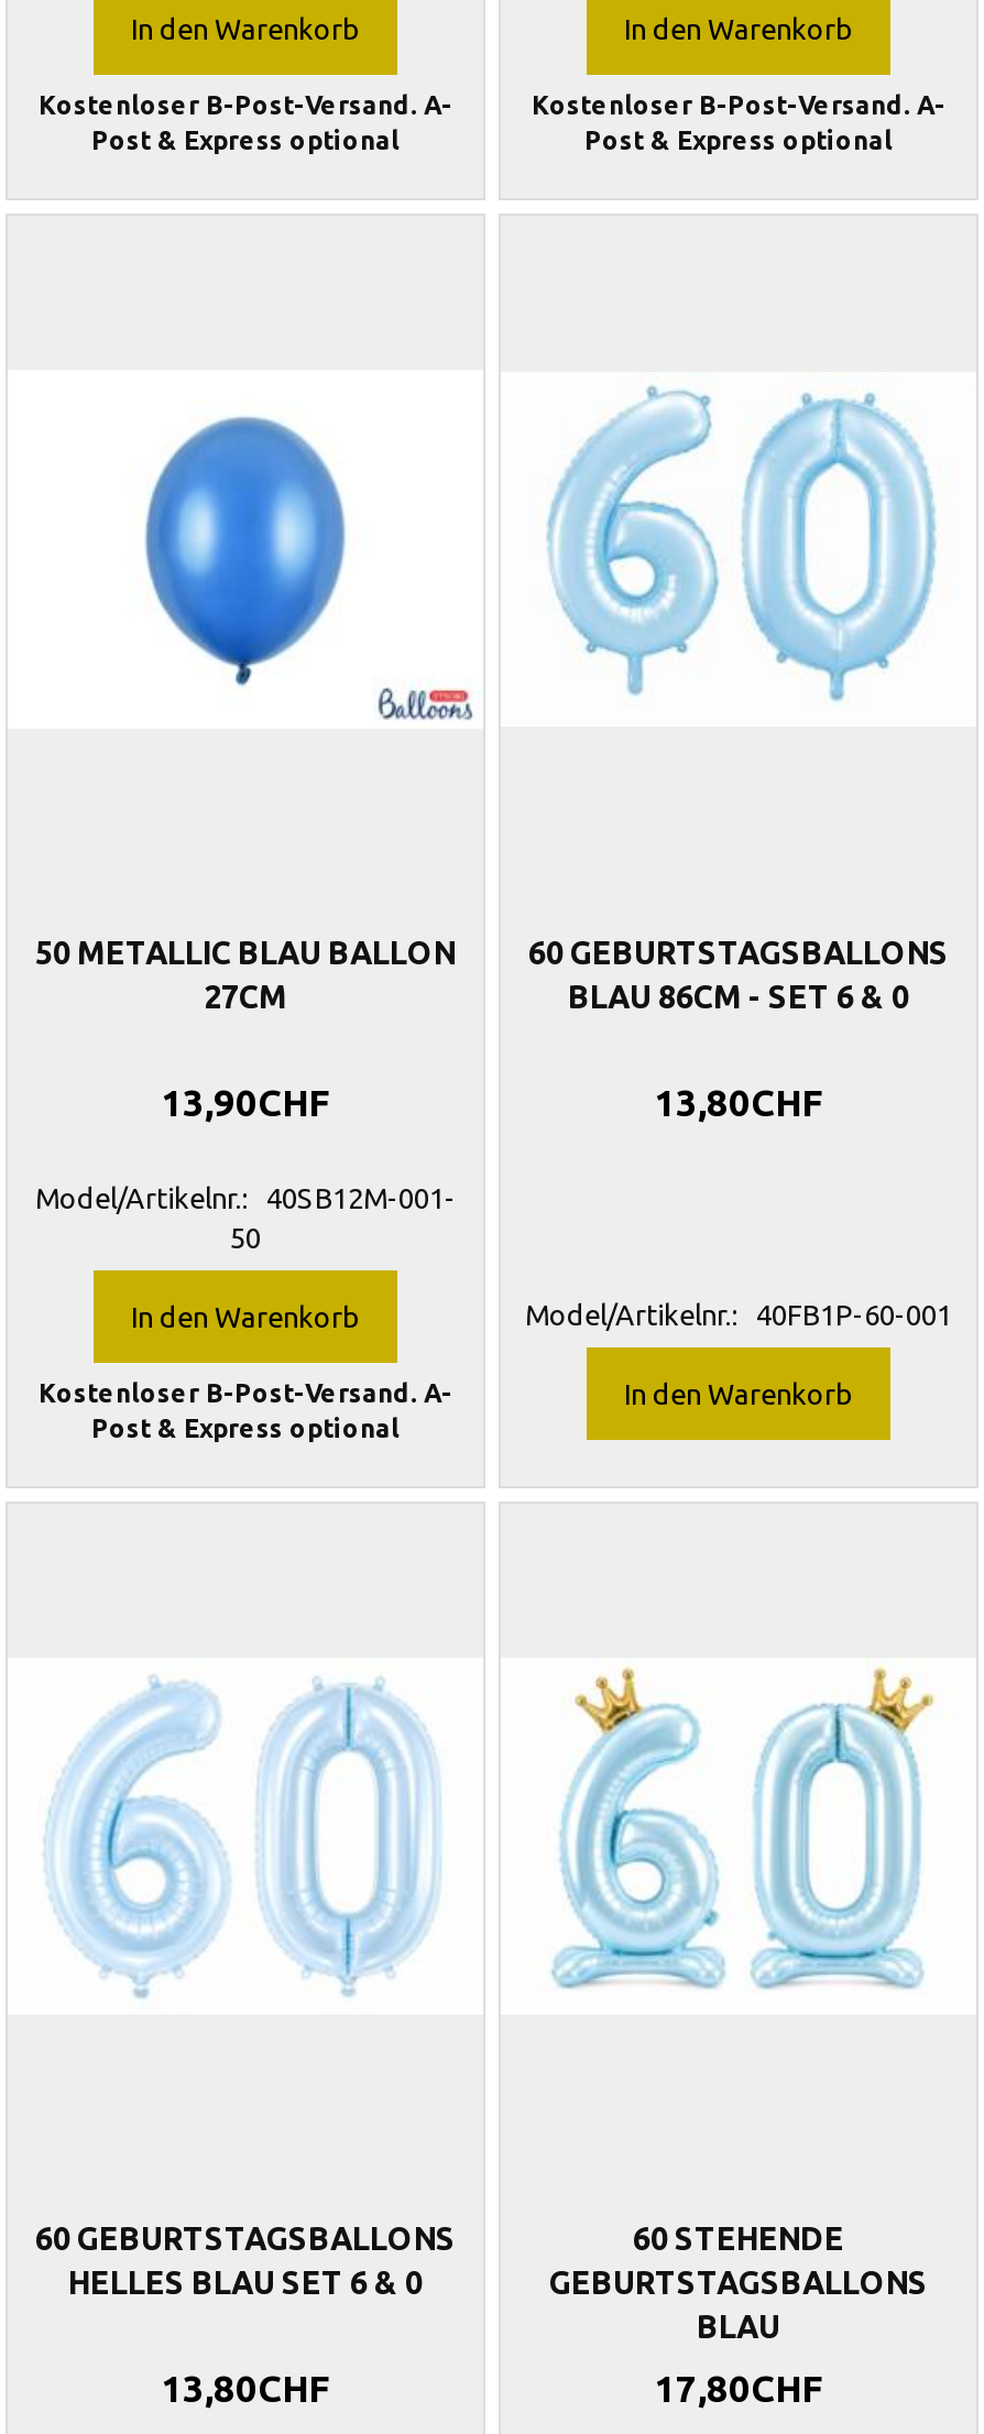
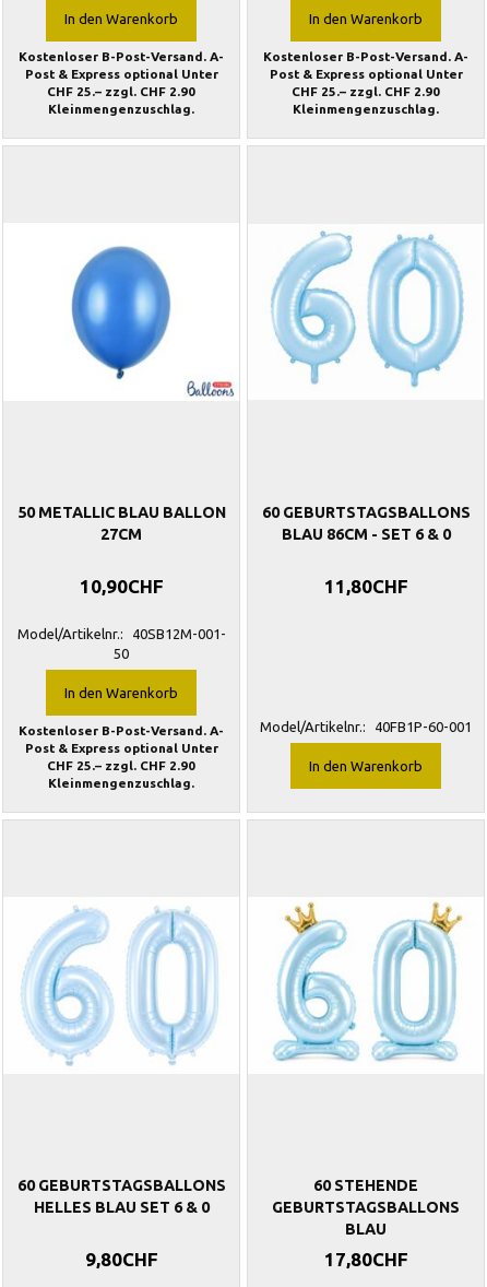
- Post & Express optional
+ Post & Express optional Unter
+ CHF 25.– zzgl. CHF 2.90
+ Kleinmengenzuschlag.

- Post & Express optional
+ Post & Express optional Unter
+ CHF 25.– zzgl. CHF 2.90
+ Kleinmengenzuschlag.

- 13,90CHF
+ 10,90CHF

- 13,80CHF
+ 11,80CHF

- Post & Express optional
+ Post & Express optional Unter
+ CHF 25.– zzgl. CHF 2.90
+ Kleinmengenzuschlag.

- 13,80CHF
+ 9,80CHF
